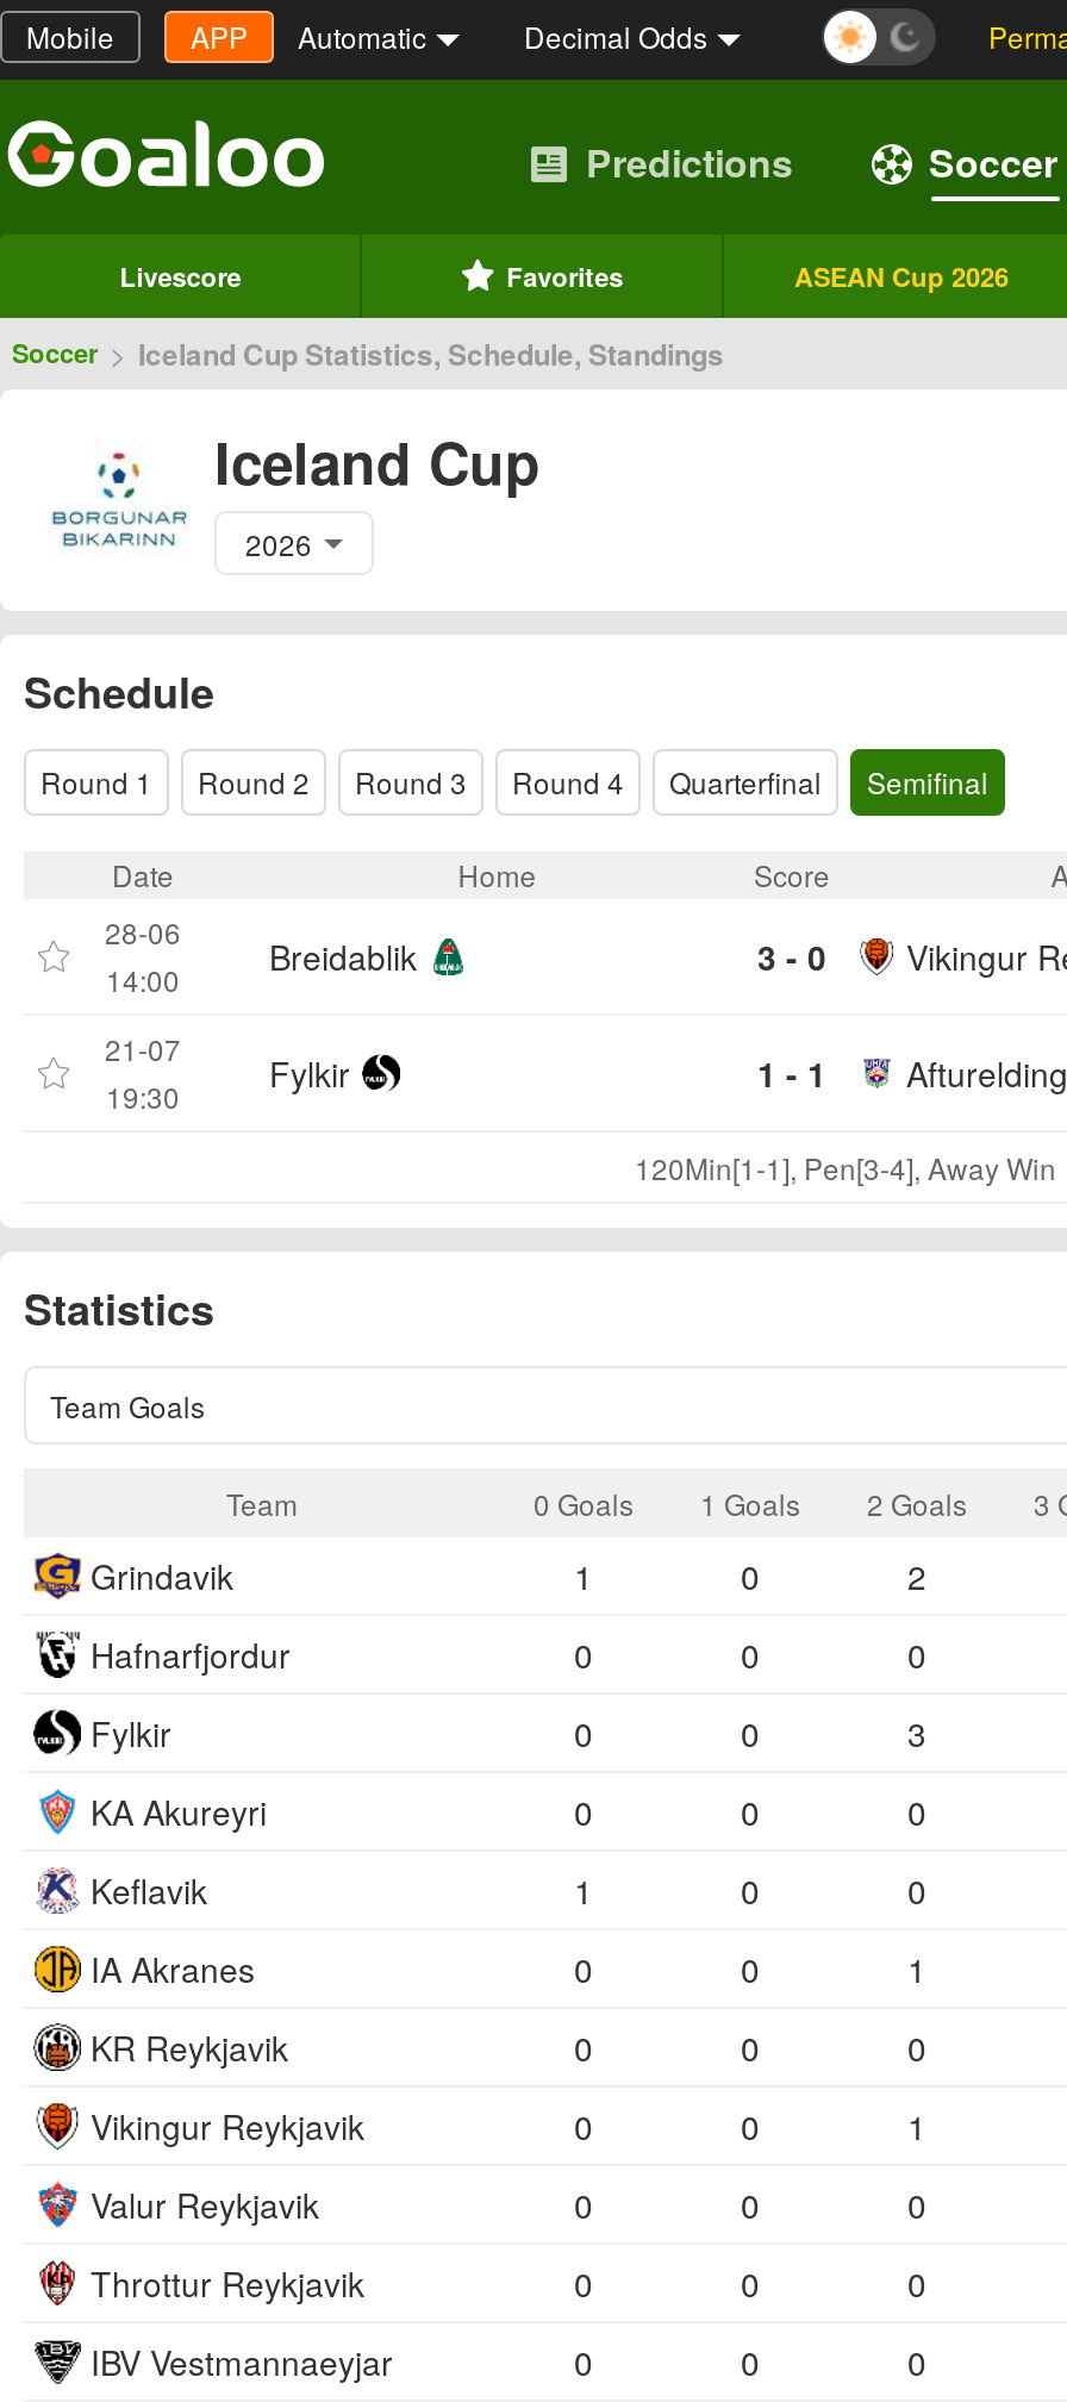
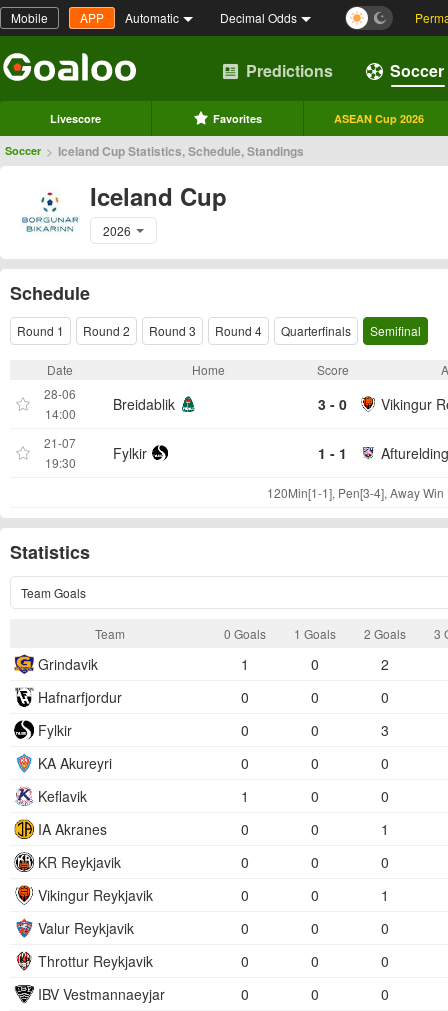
- Quarterfinal
+ Quarterfinals
